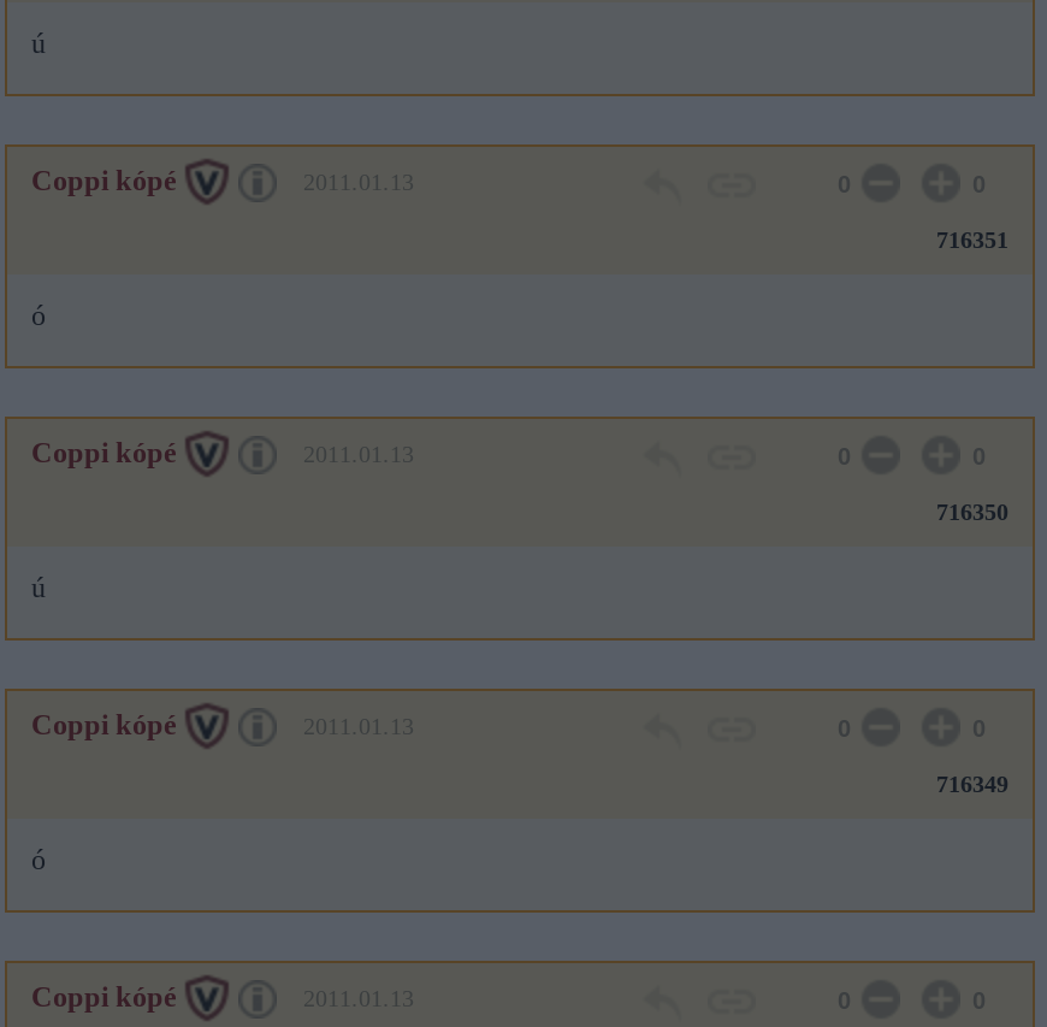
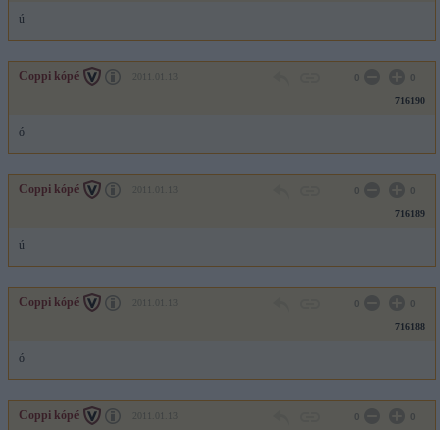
- 716351
+ 716190

- 716350
+ 716189

- 716349
+ 716188
